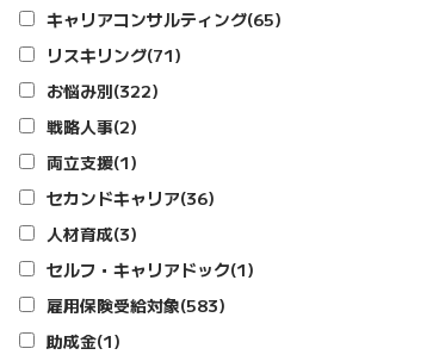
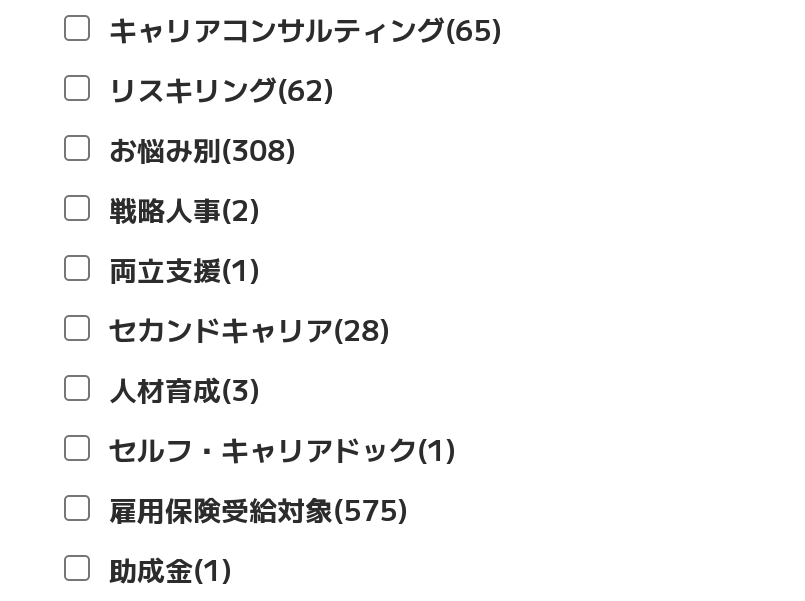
- リスキリング(71)
+ リスキリング(62)

- お悩み別(322)
+ お悩み別(308)

- セカンドキャリア(36)
+ セカンドキャリア(28)

- 雇用保険受給対象(583)
+ 雇用保険受給対象(575)
